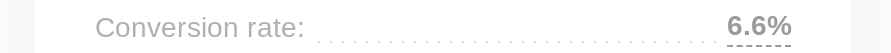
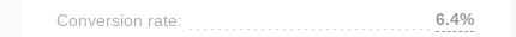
- 6.6%
+ 6.4%
